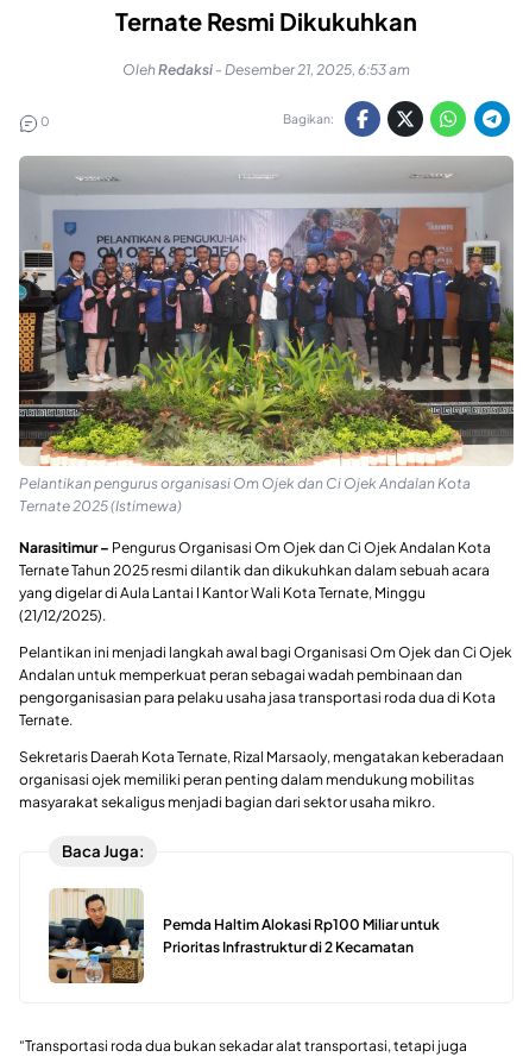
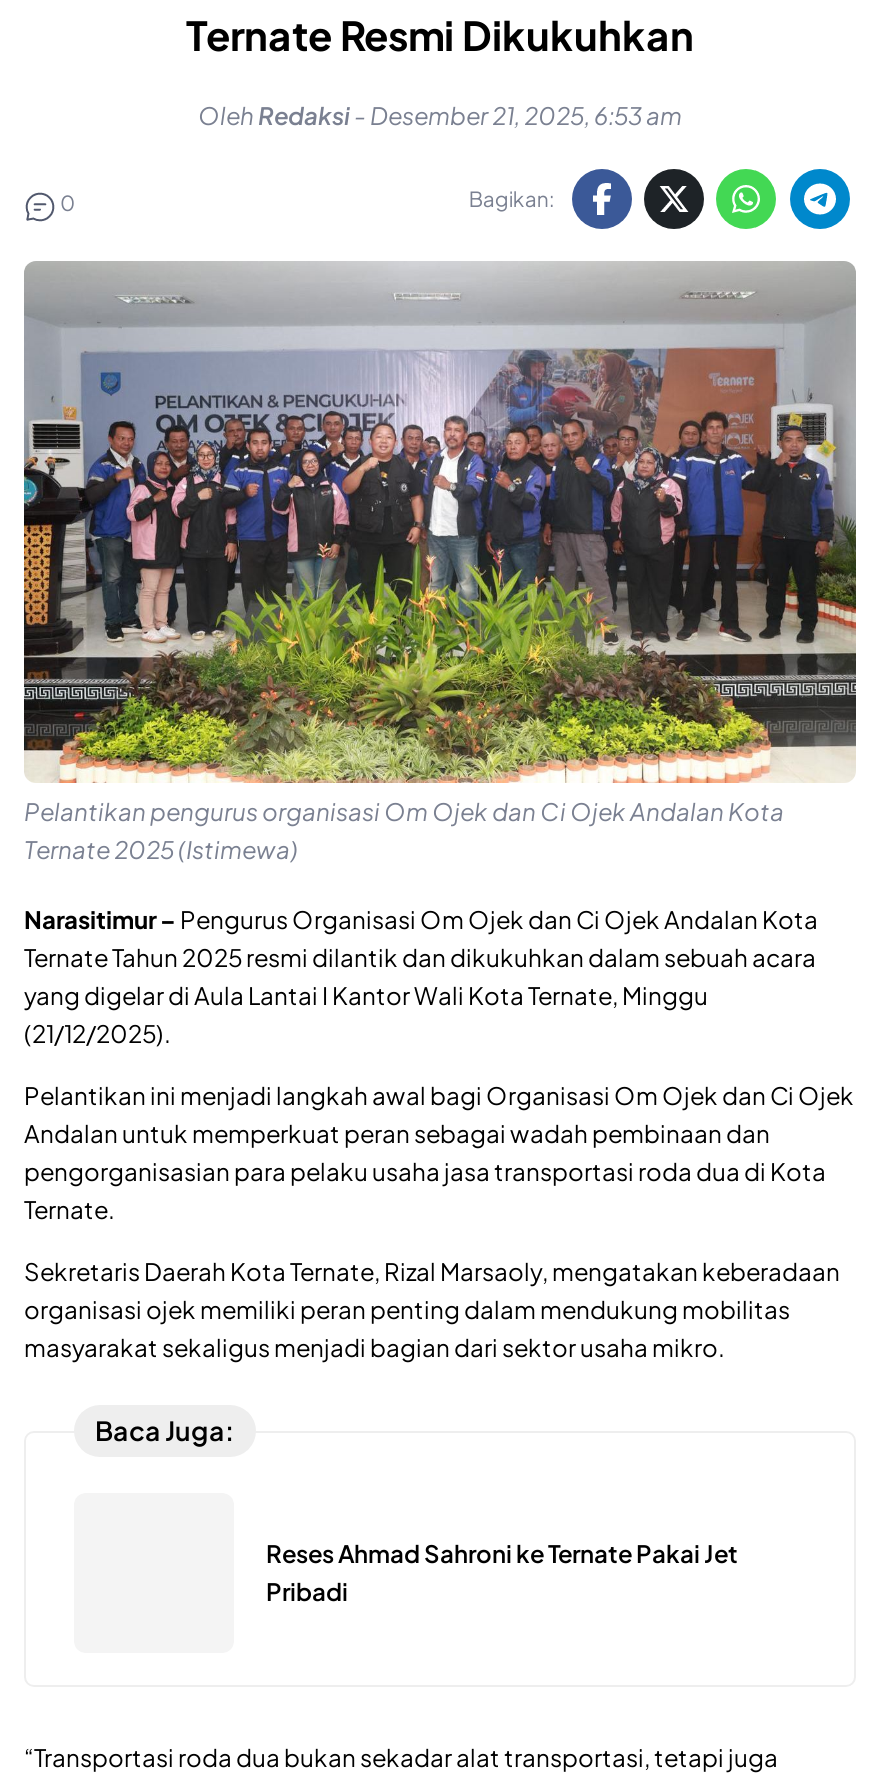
- [image]

- Pemda Haltim Alokasi Rp100 Miliar untuk
- Prioritas Infrastruktur di 2 Kecamatan
+ Reses Ahmad Sahroni ke Ternate Pakai Jet
+ Pribadi
